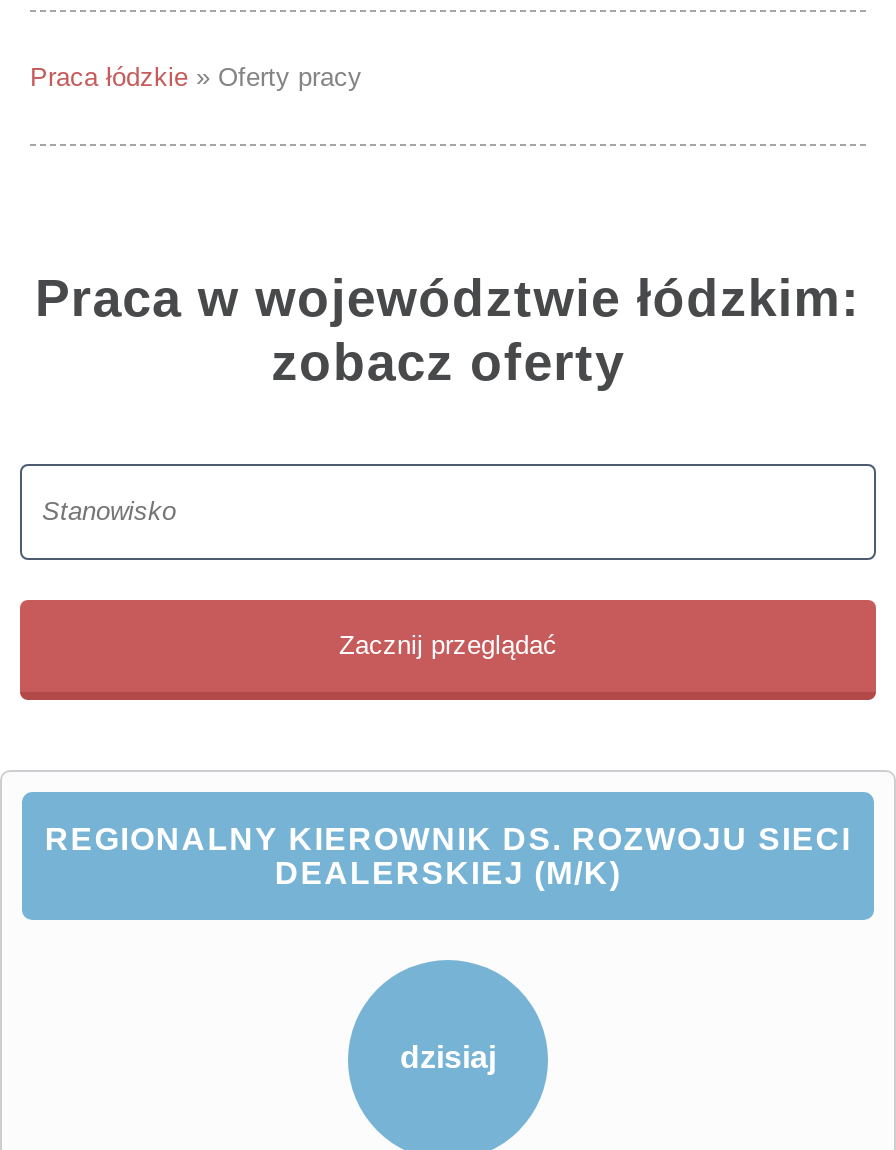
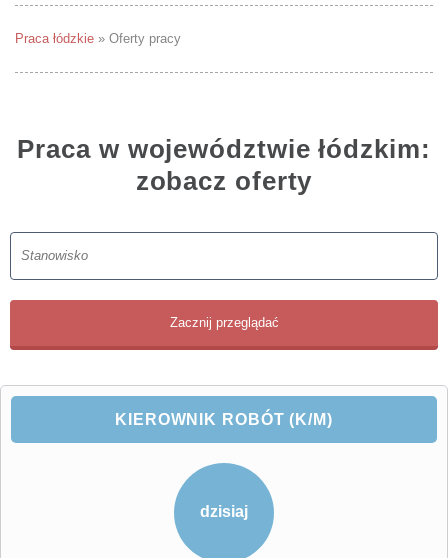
- REGIONALNY KIEROWNIK DS. ROZWOJU SIECI
- DEALERSKIEJ (M/K)
+ KIEROWNIK ROBÓT (K/M)
